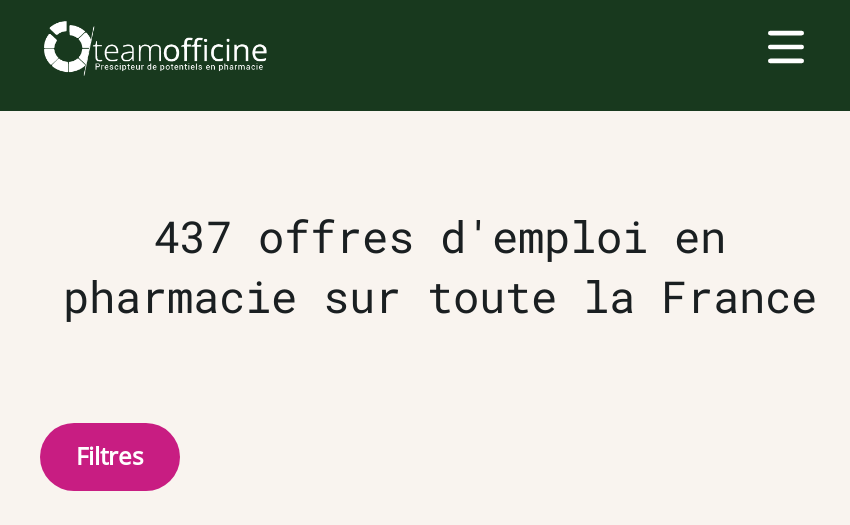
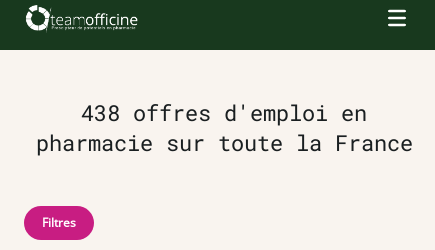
- 437 offres d'emploi en
+ 438 offres d'emploi en
